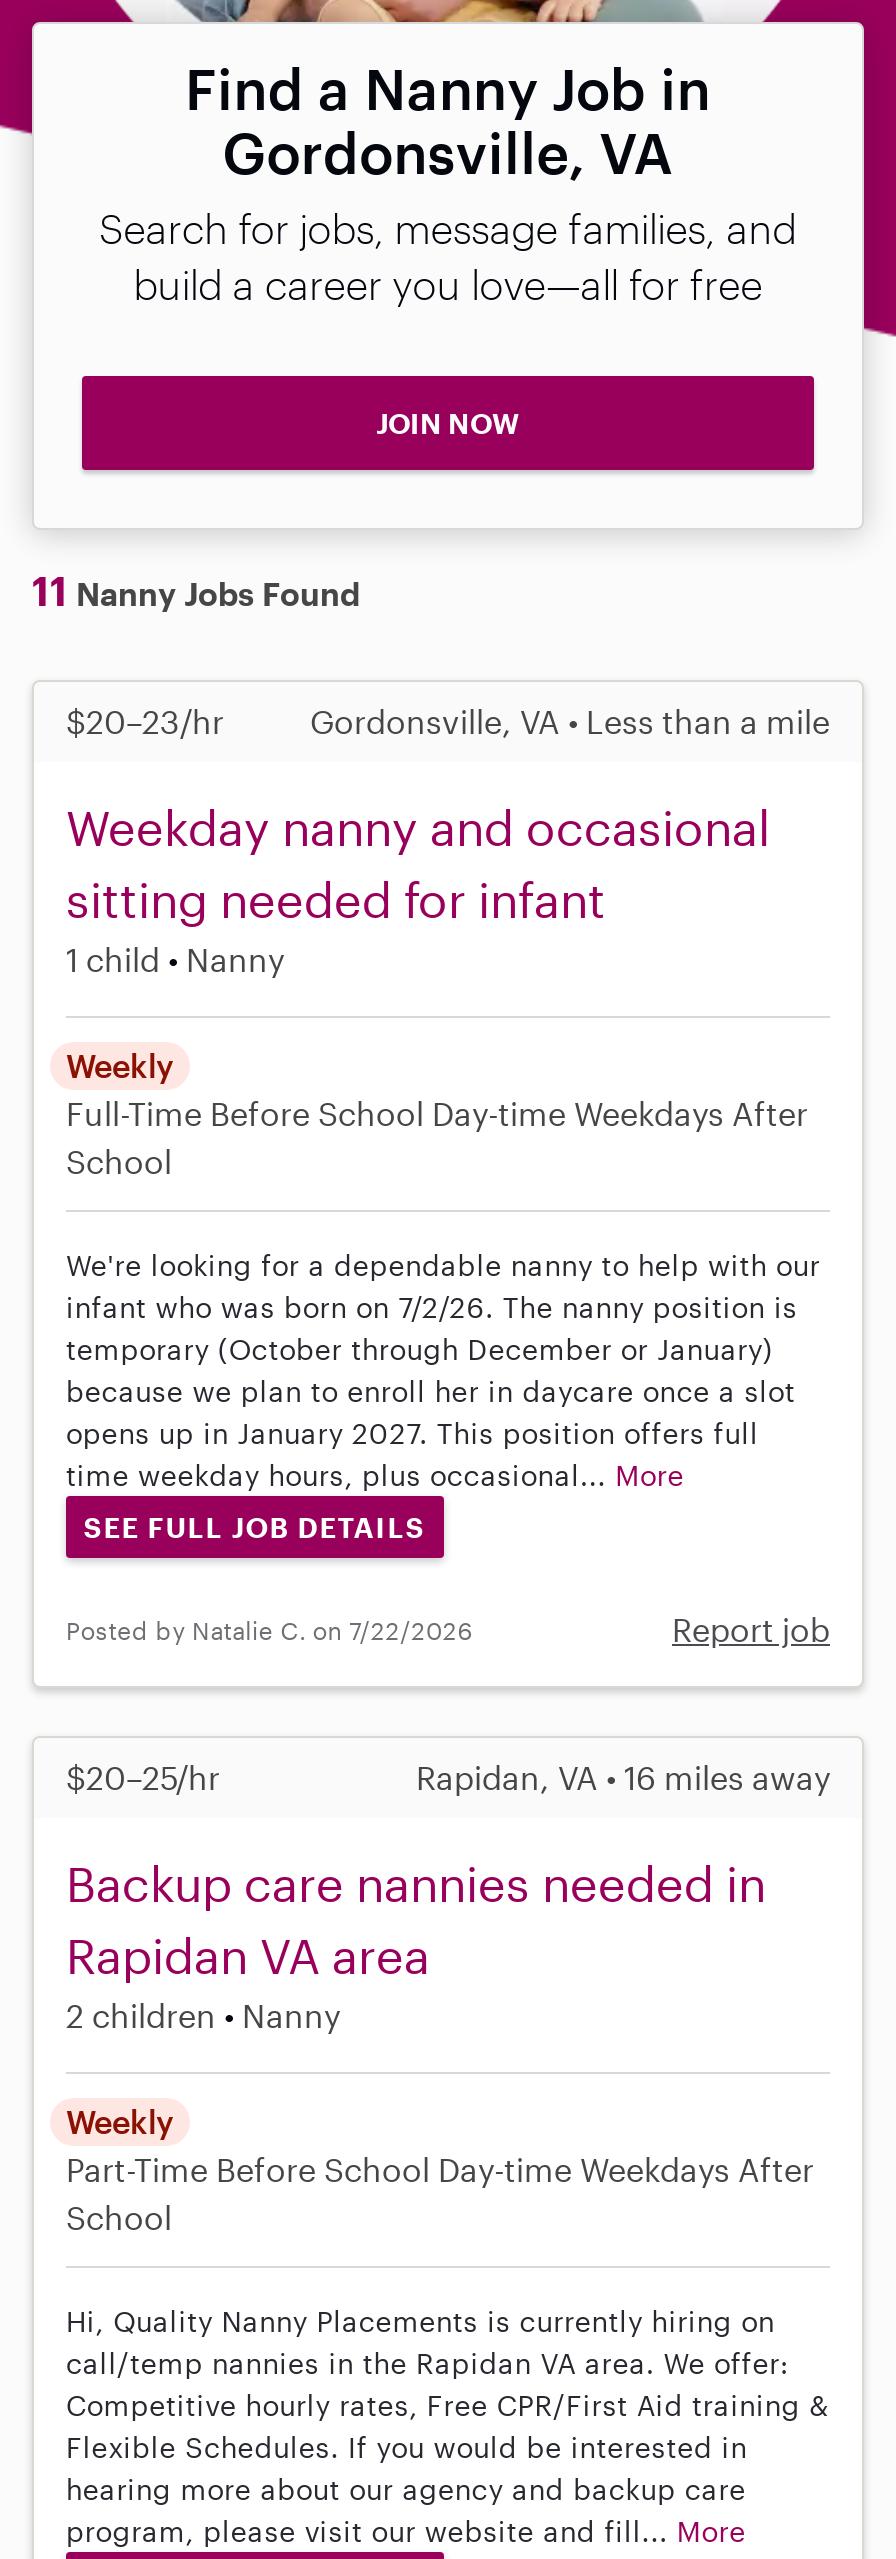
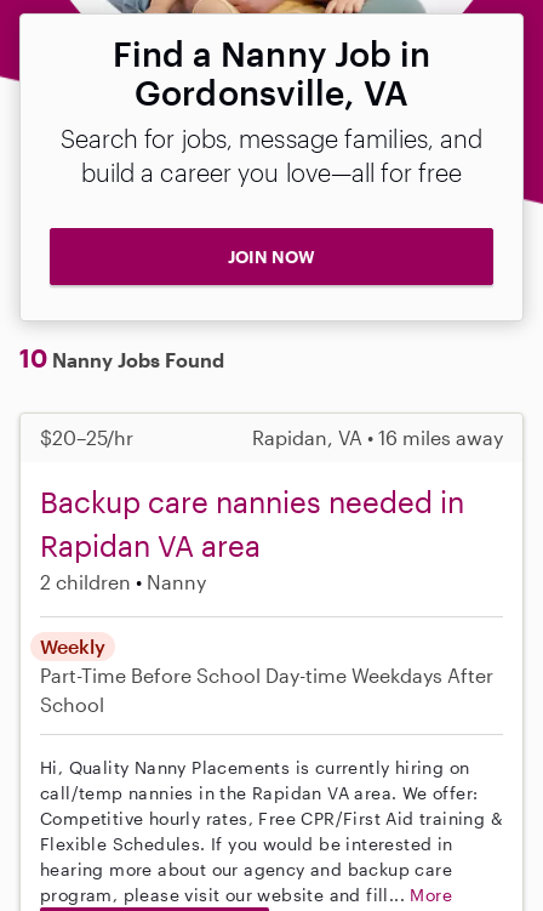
- 11 Nanny Jobs Found
- $20–23/hr
- Gordonsville, VA • Less than a mile
- Weekday nanny and occasional
- sitting needed for infant
- 1 child
- Nanny
- Weekly
- Full-Time Before School Day-time Weekdays After
- School
- We're looking for a dependable nanny to help with our
- infant who was born on 7/2/26. The nanny position is
- temporary (October through December or January)
- because we plan to enroll her in daycare once a slot
- opens up in January 2027. This position offers full
- time weekday hours, plus occasional... More
- SEE FULL JOB DETAILS
- Posted by Natalie C. on 7/22/2026
- Report job
+ 10 Nanny Jobs Found
